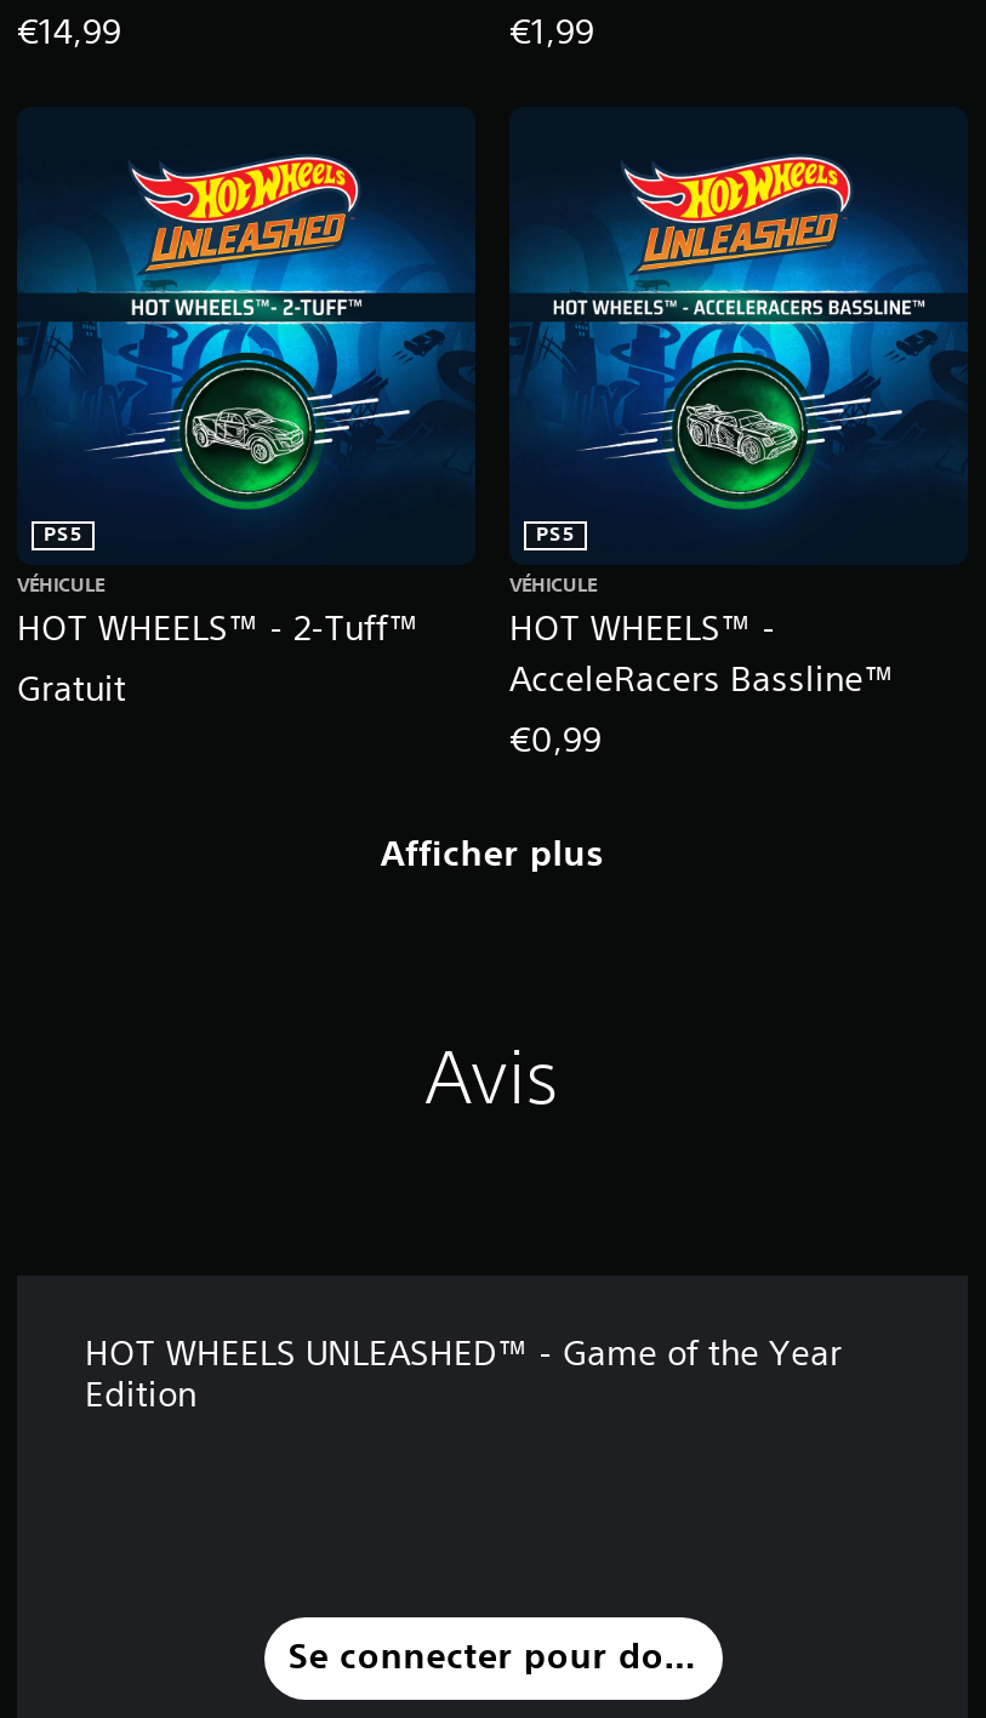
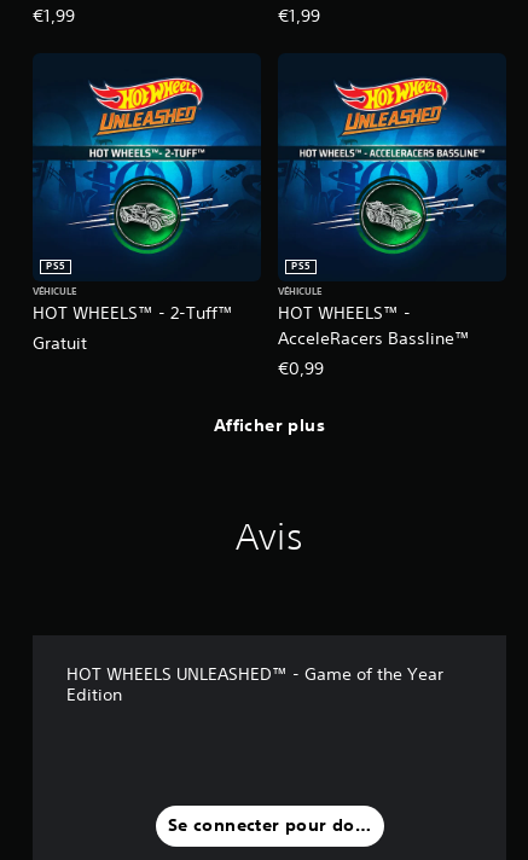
- €14,99
+ €1,99
